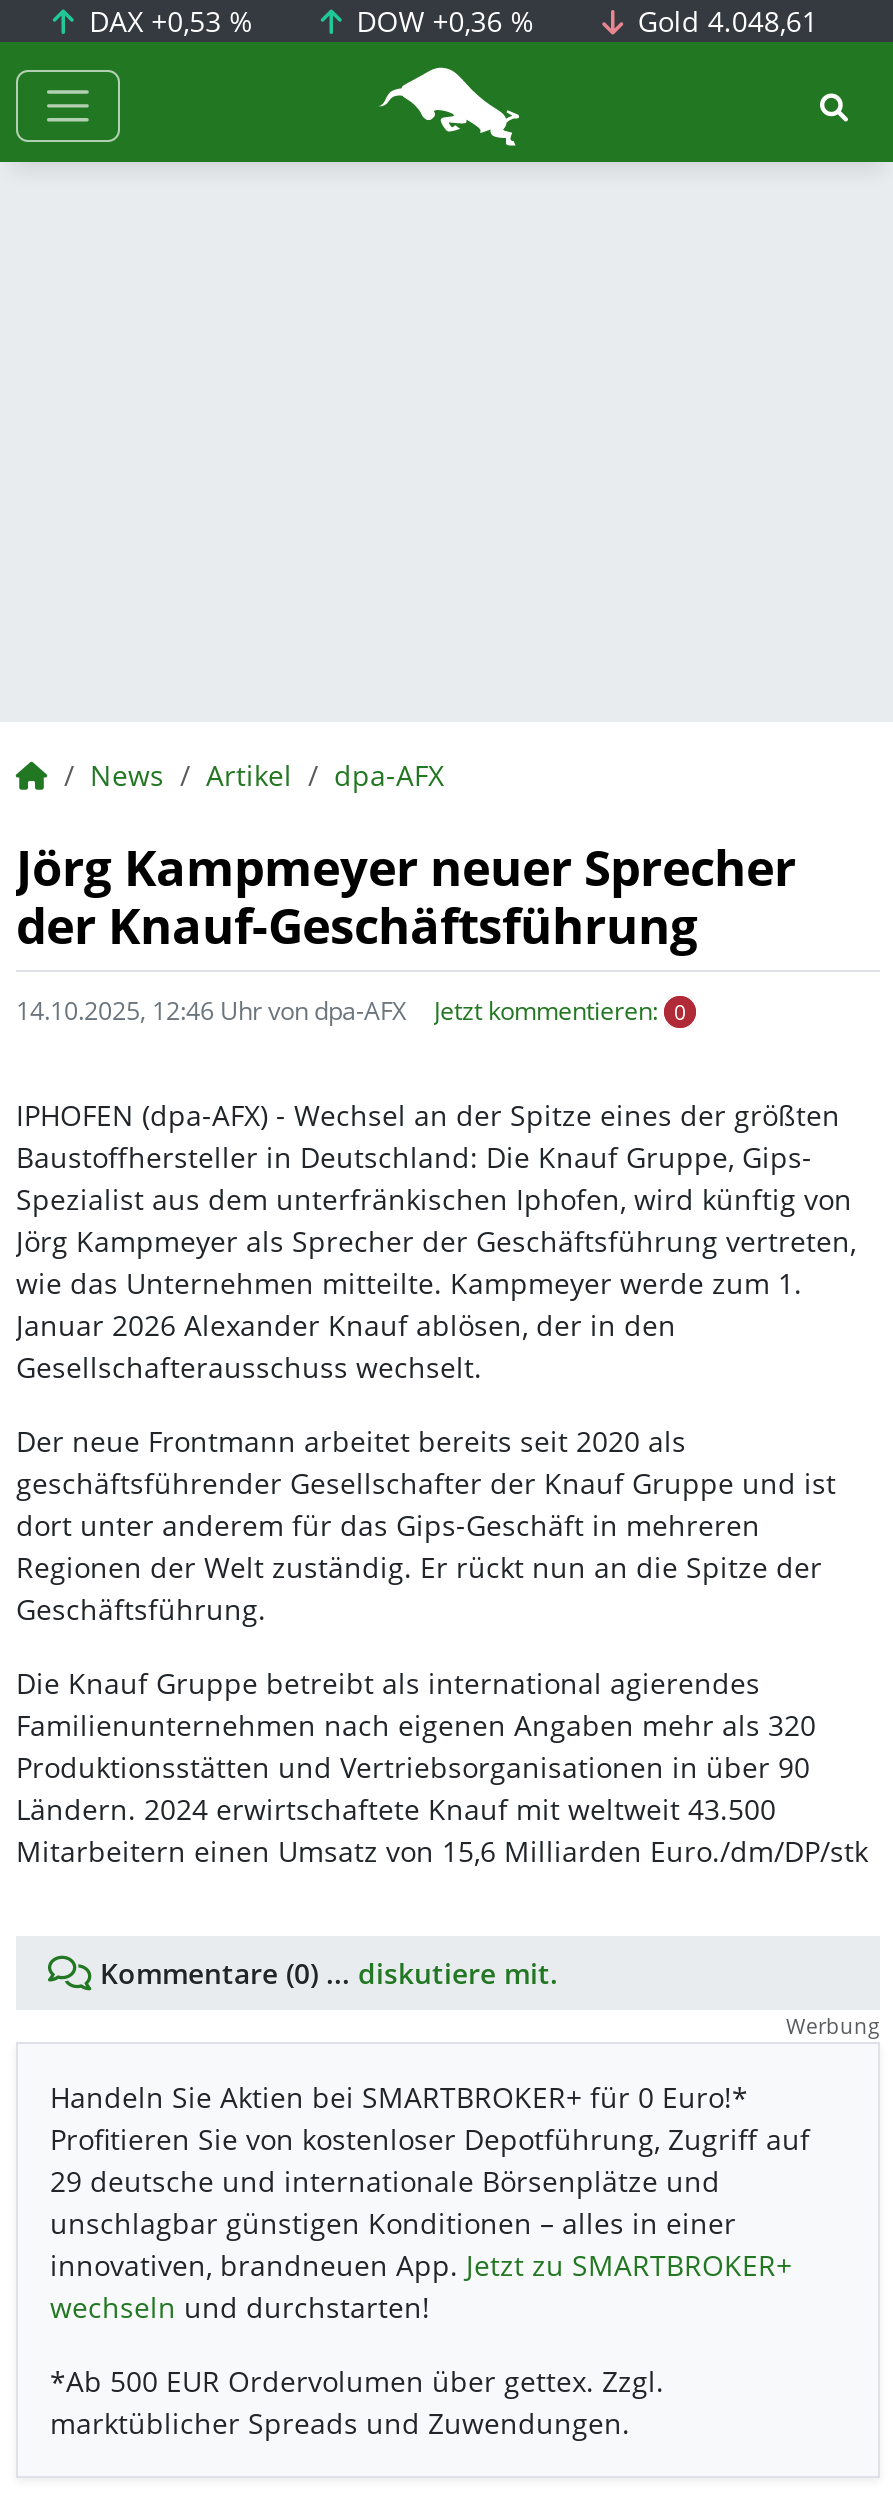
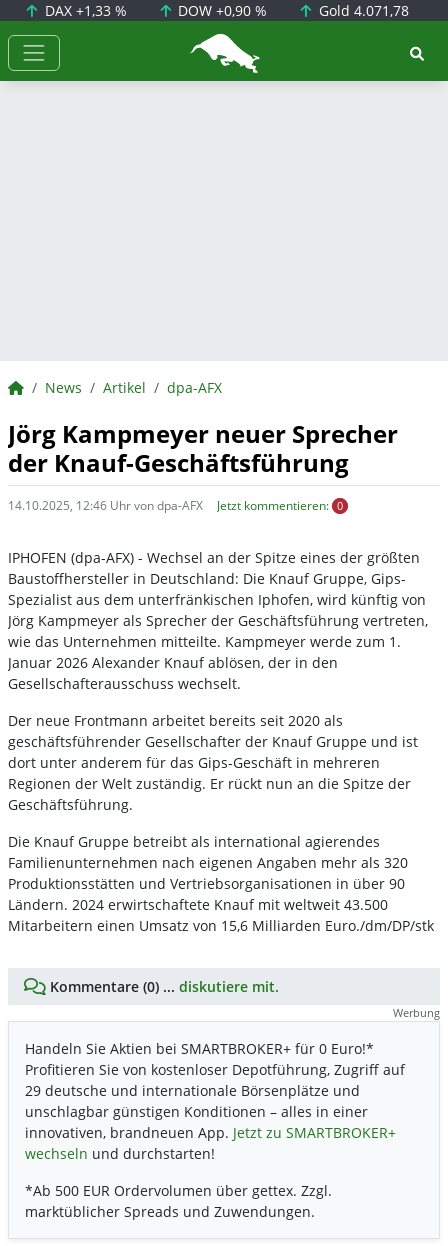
- DAX +0,53 %
+ DAX +1,33 %

- DOW +0,36 %
+ DOW +0,90 %

- Gold 4.048,61
+ Gold 4.071,78
